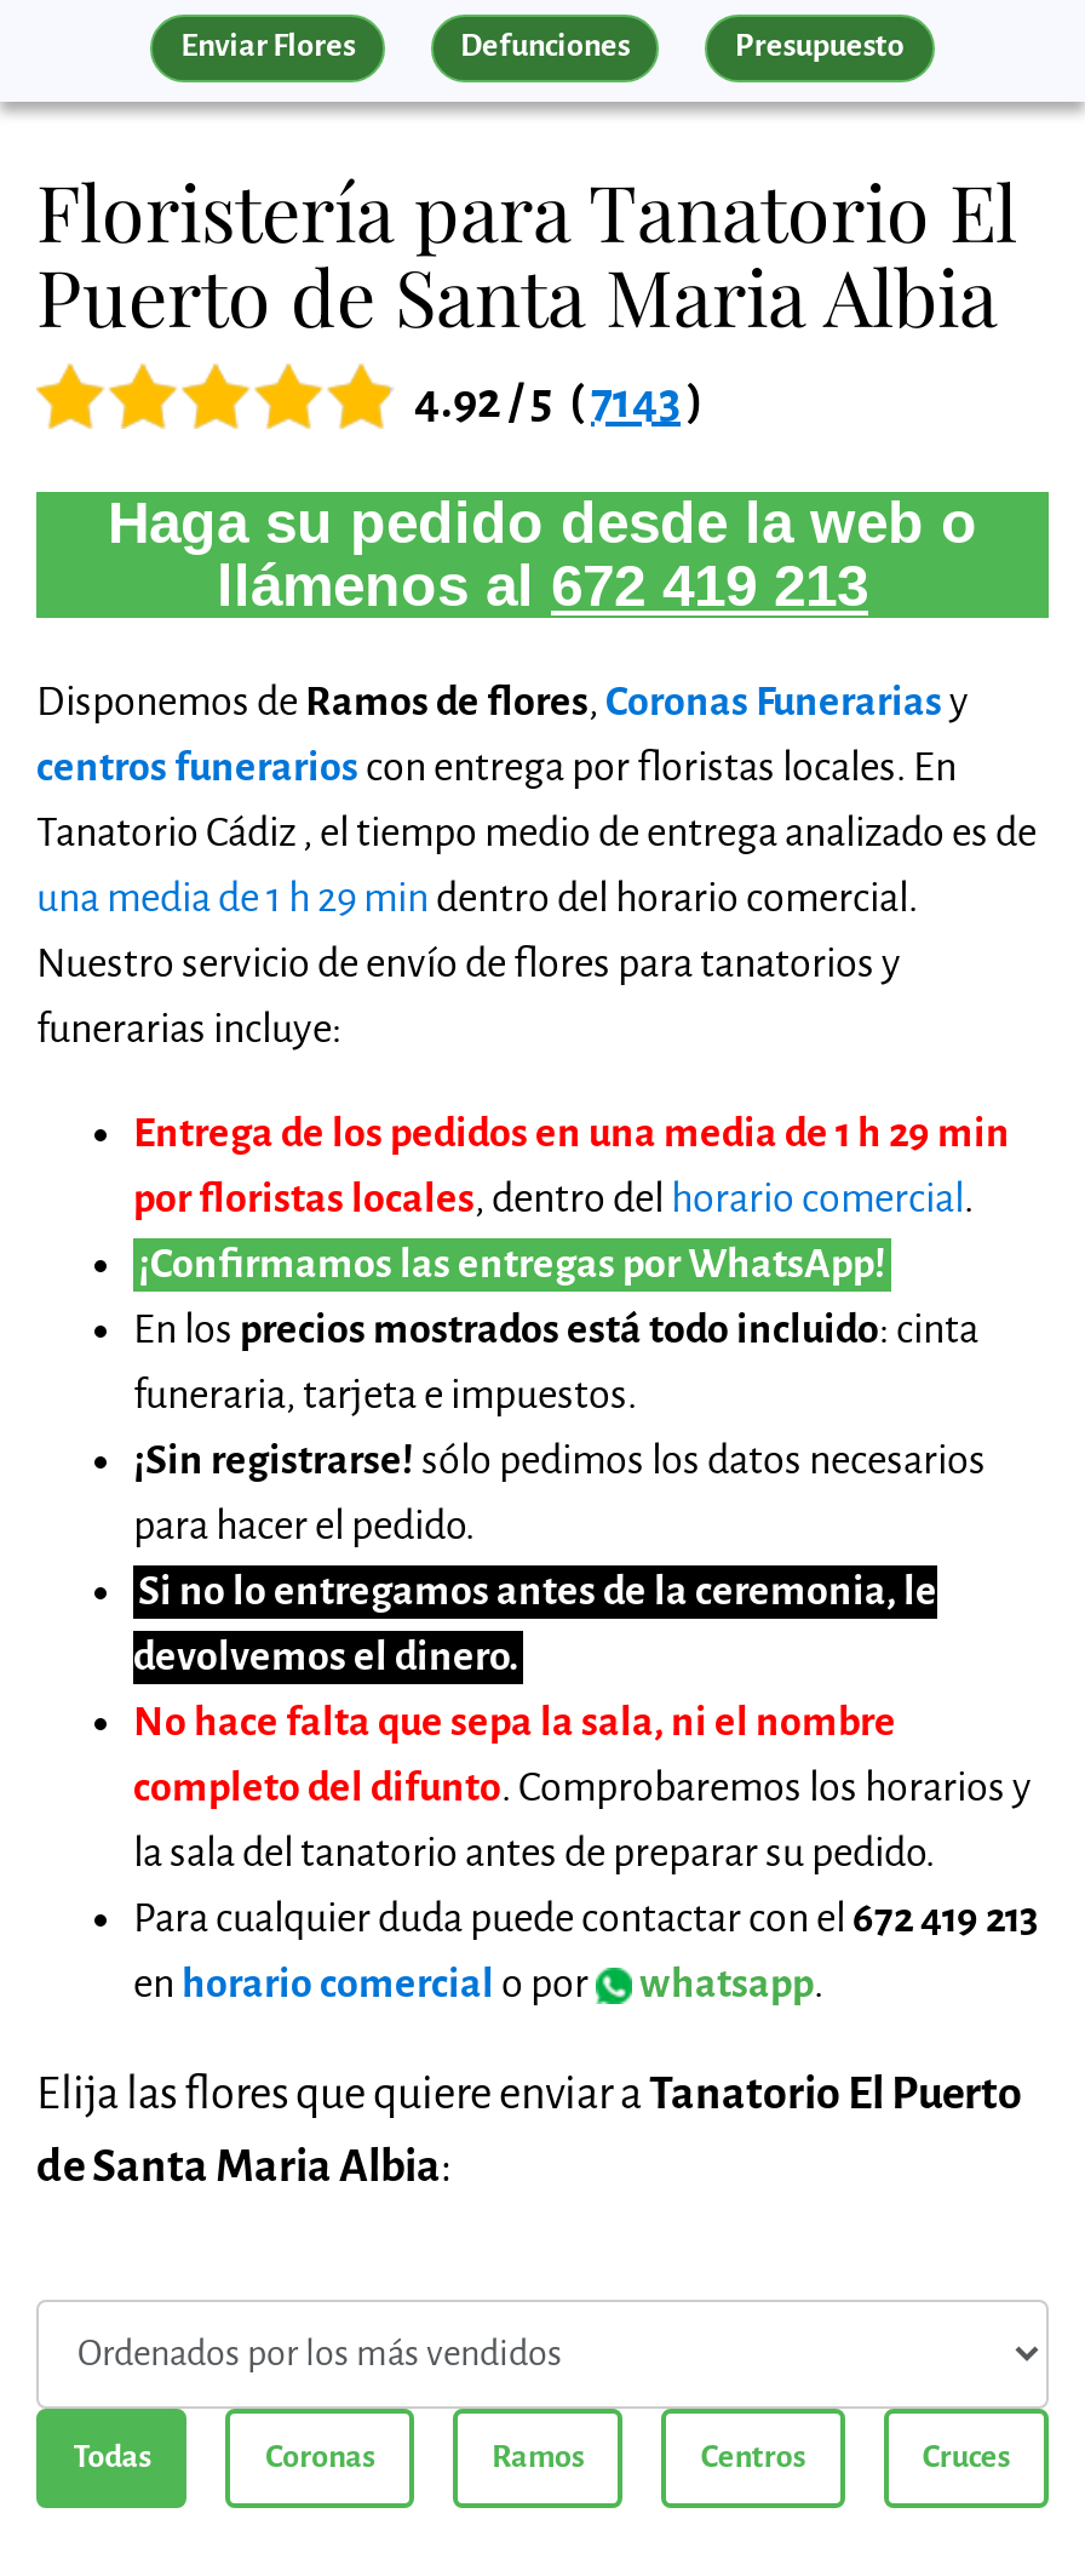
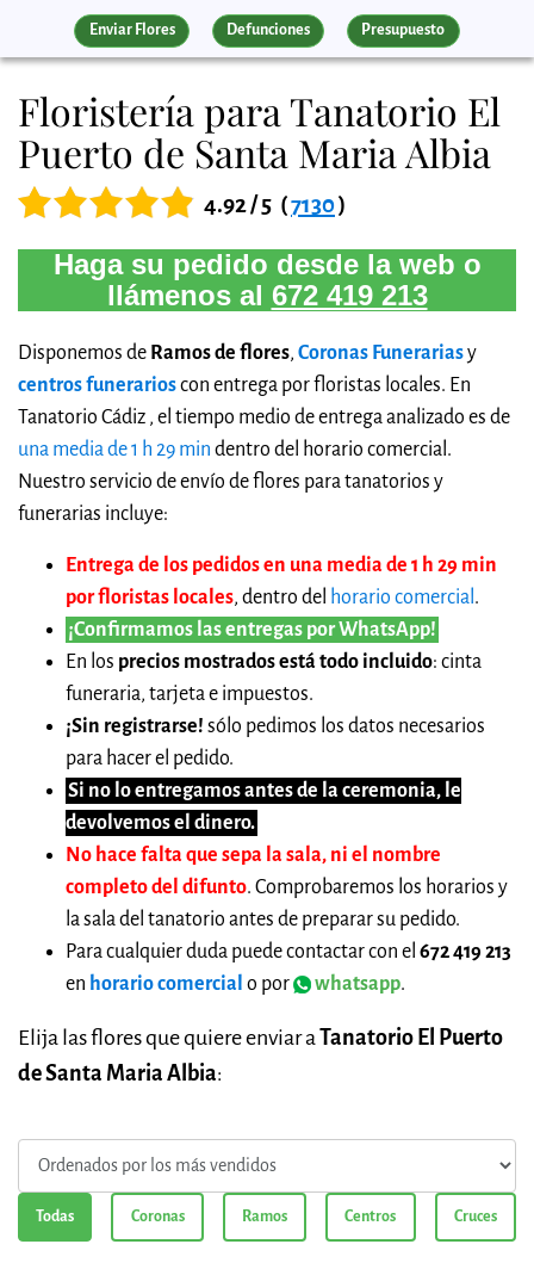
- 4.92 / 5 (7143)
+ 4.92 / 5 (7130)
